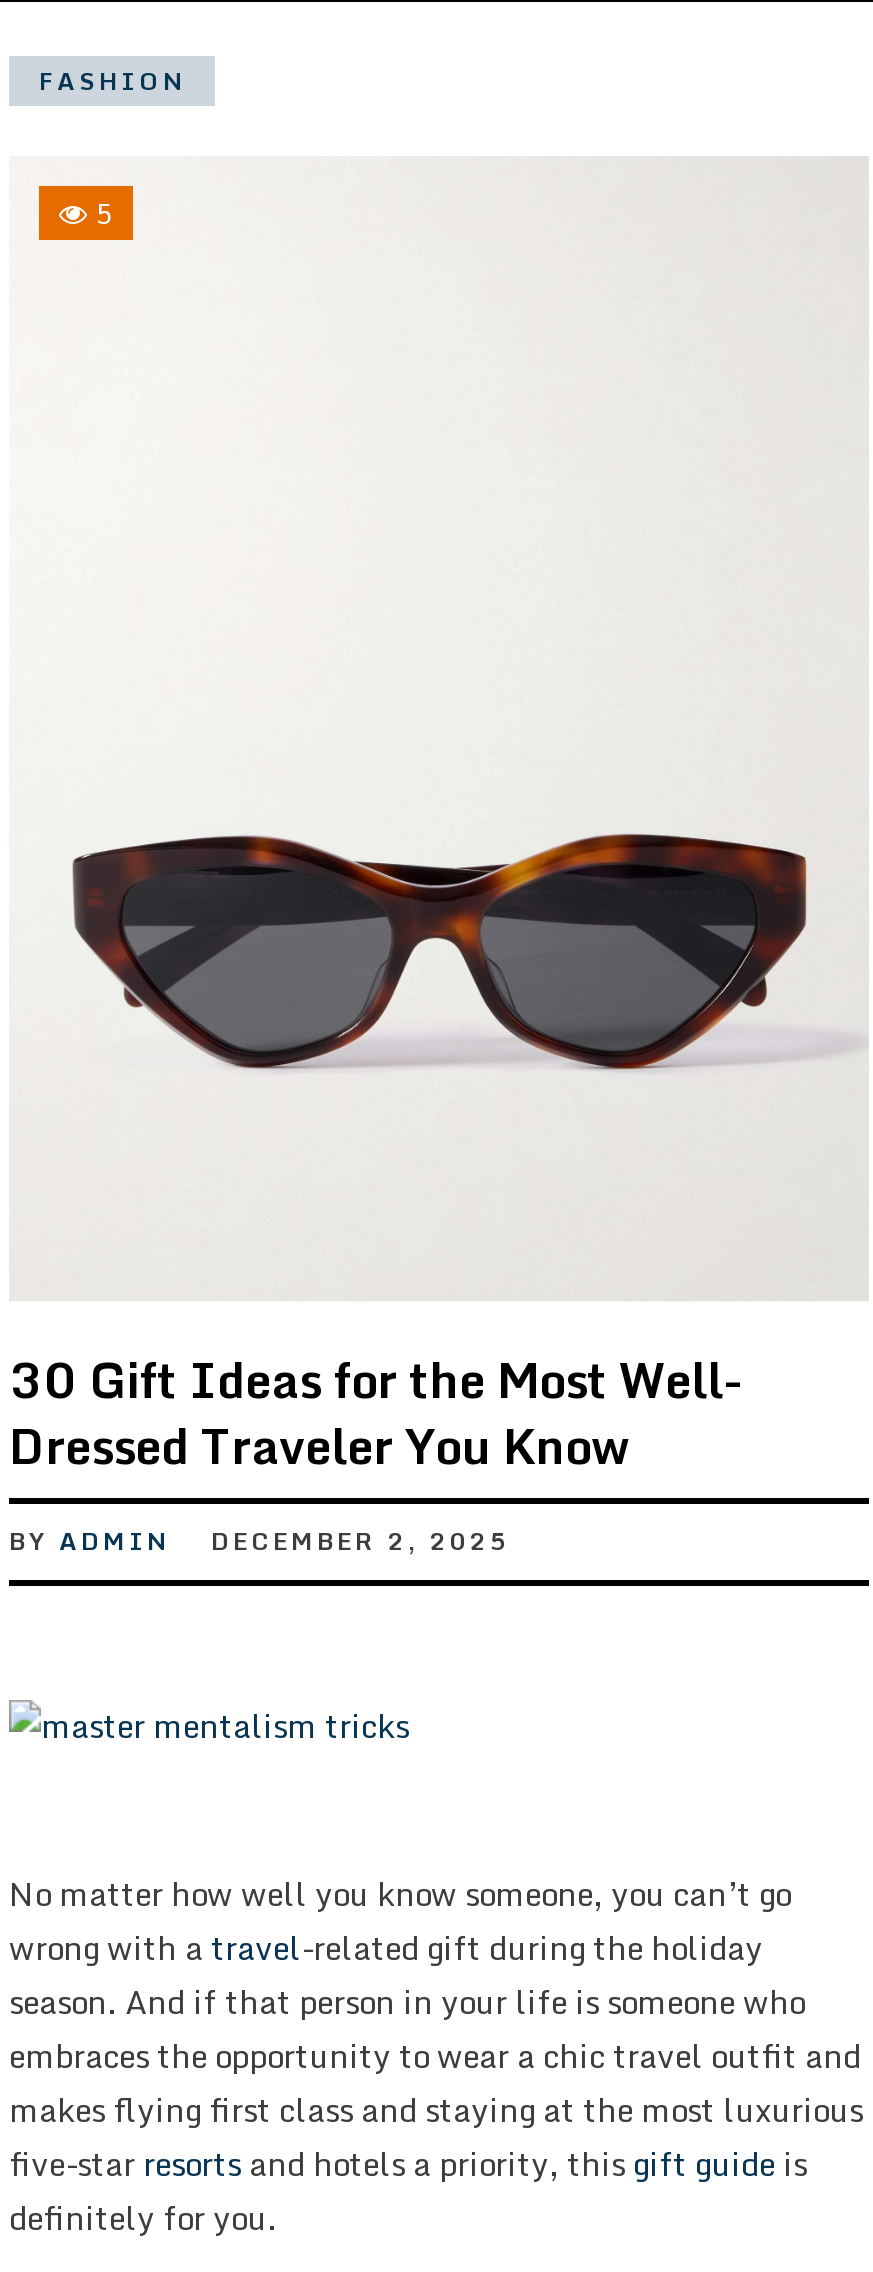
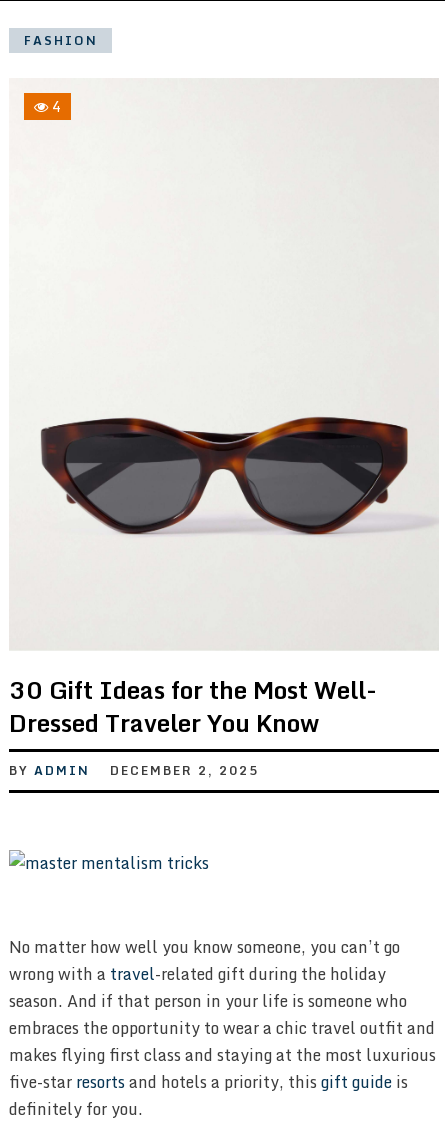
- 5
+ 4
